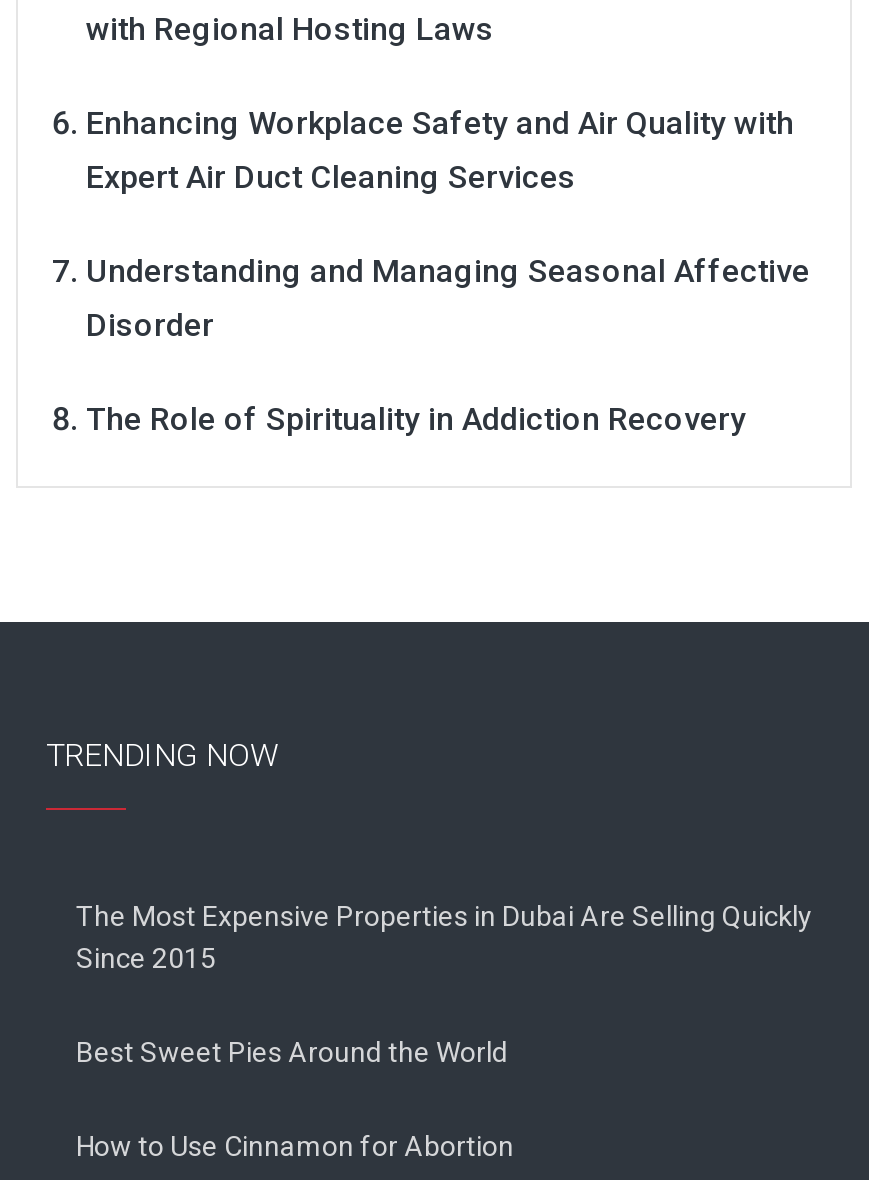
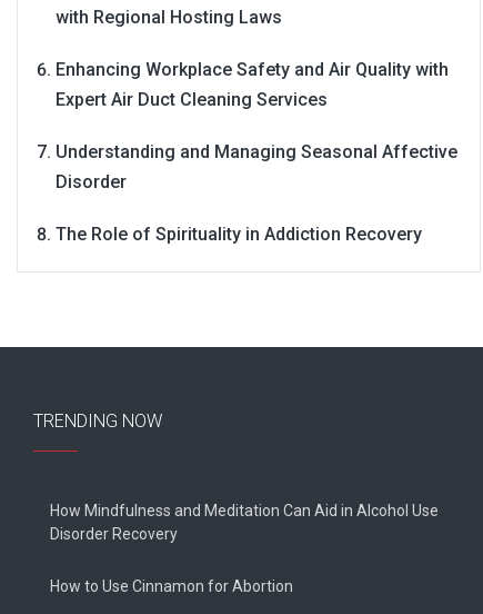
- The Most Expensive Properties in Dubai Are Selling Quickly
- Since 2015
- Best Sweet Pies Around the World
+ How Mindfulness and Meditation Can Aid in Alcohol Use
+ Disorder Recovery
